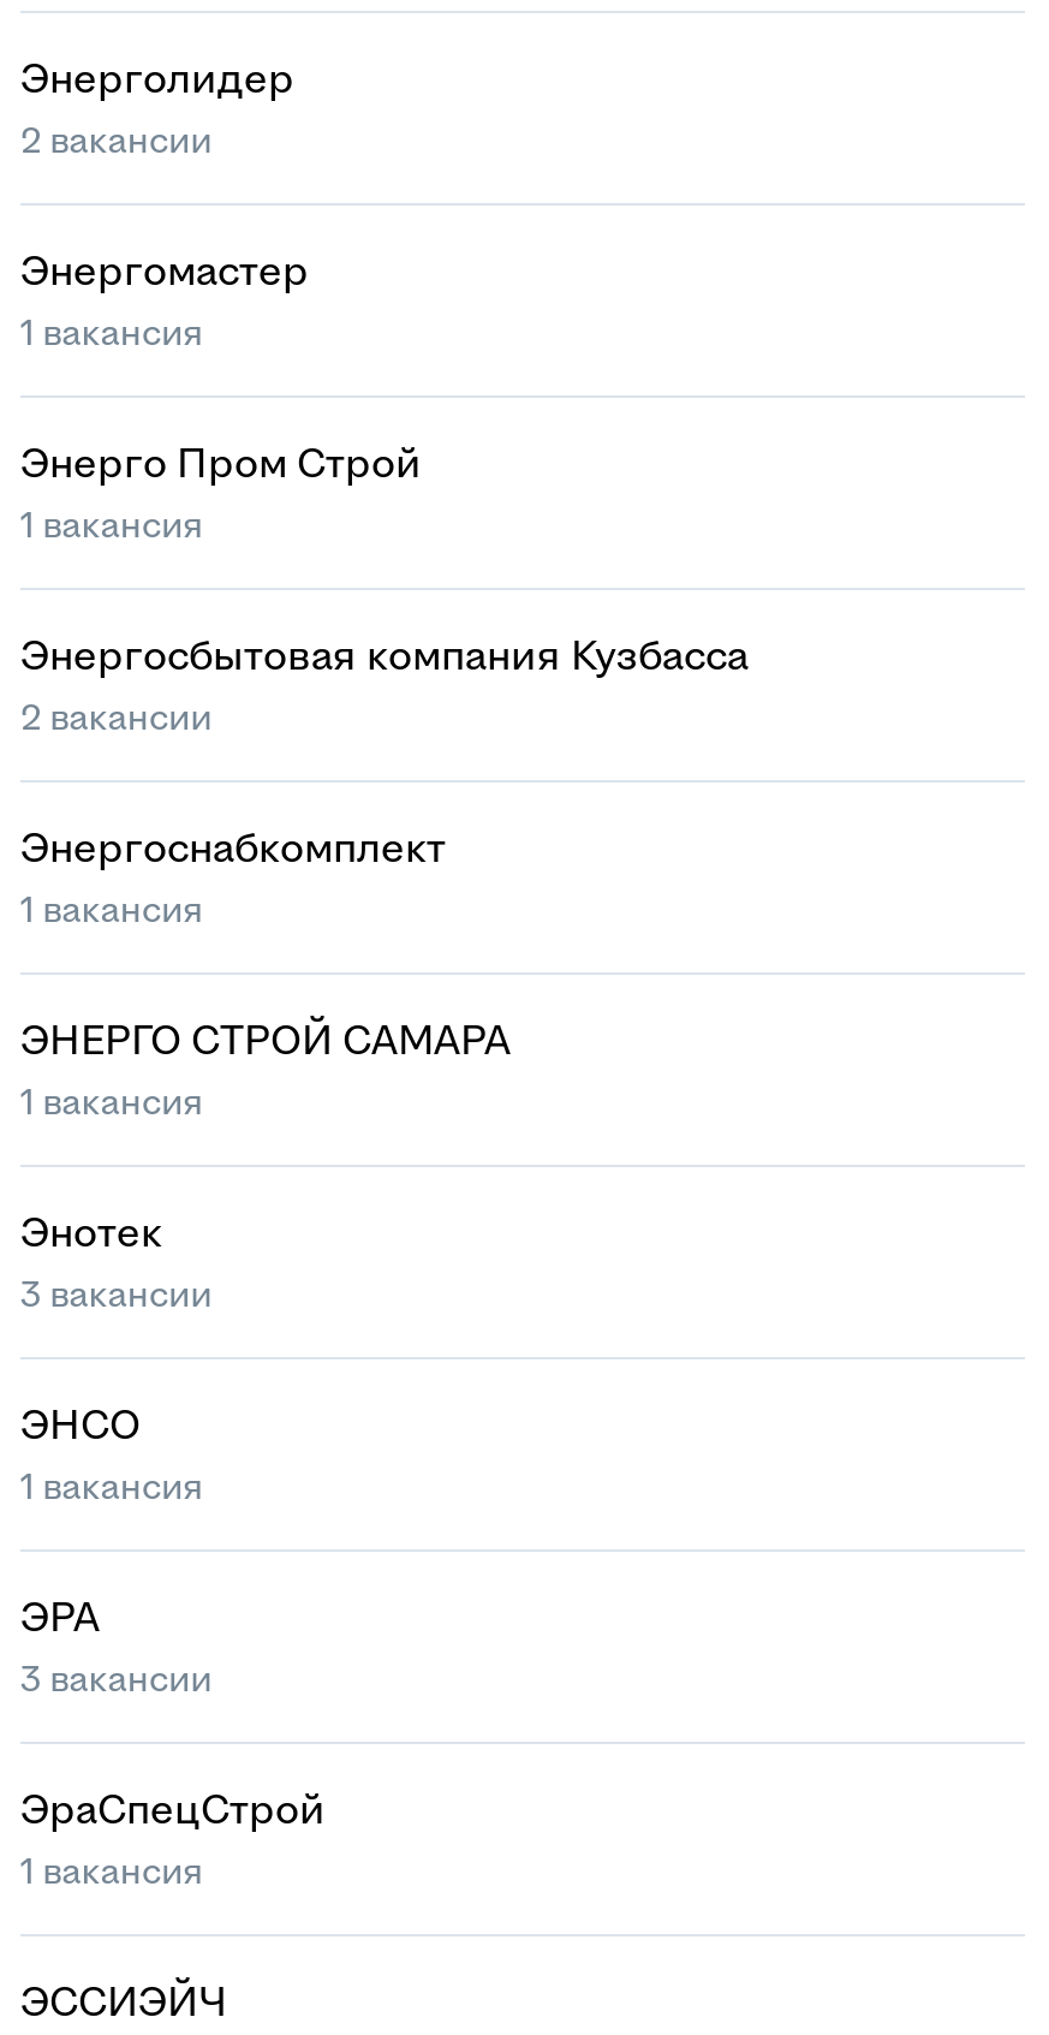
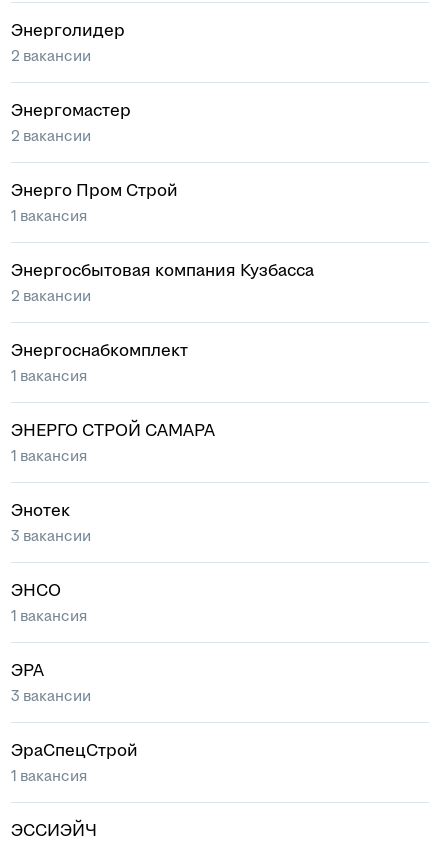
- 1 вакансия
+ 2 вакансии
